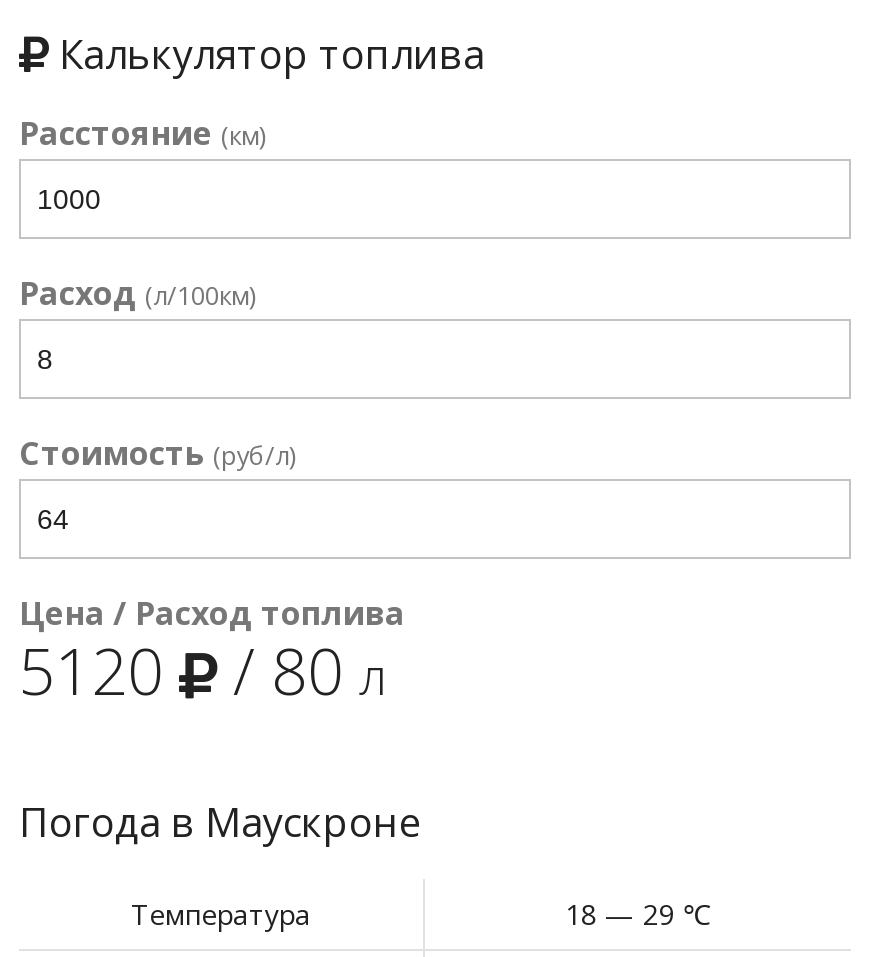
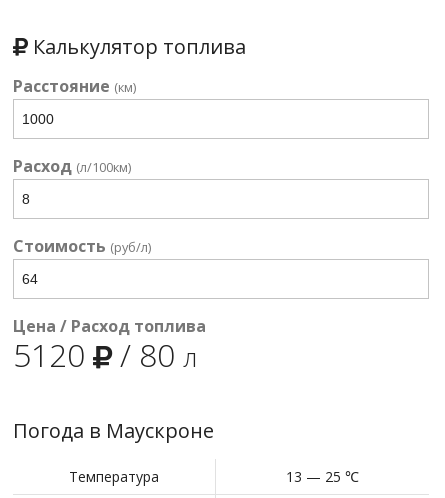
- 18 — 29 ℃
+ 13 — 25 ℃
